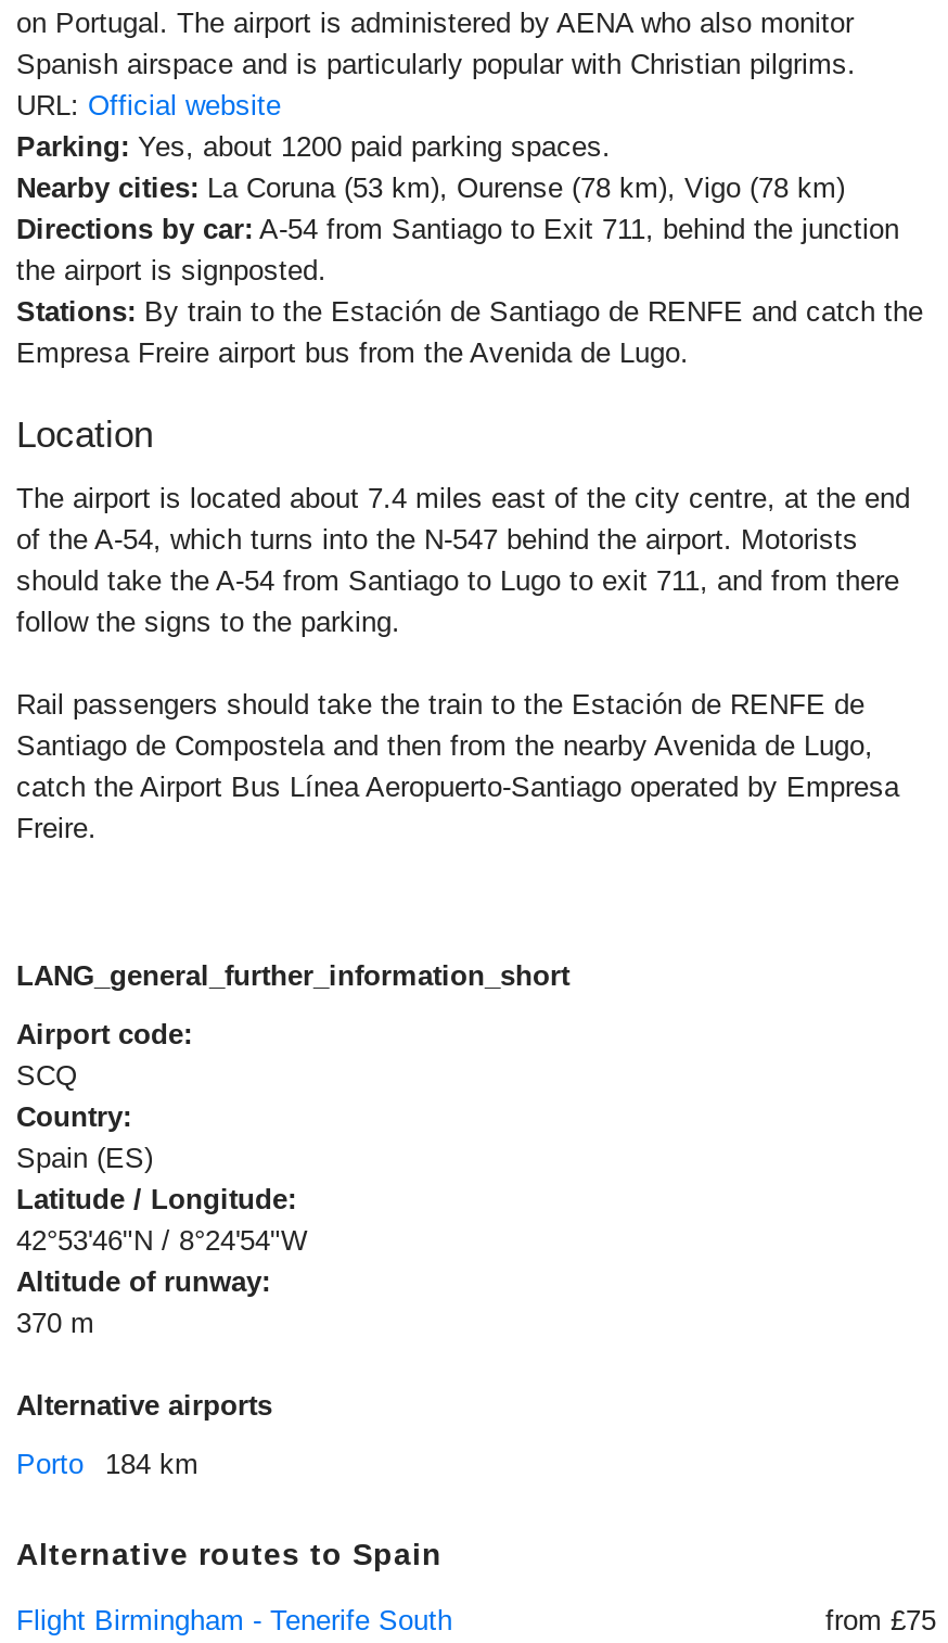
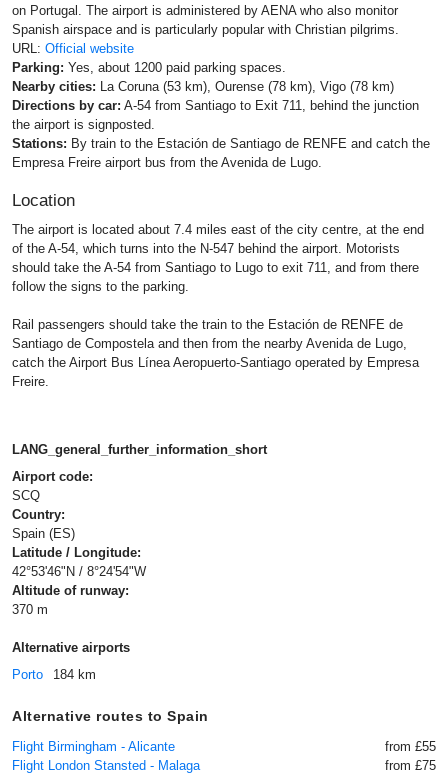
- Flight Birmingham - Tenerife South
+ Flight Birmingham - Alicante
+ from £55
+ Flight London Stansted - Malaga
